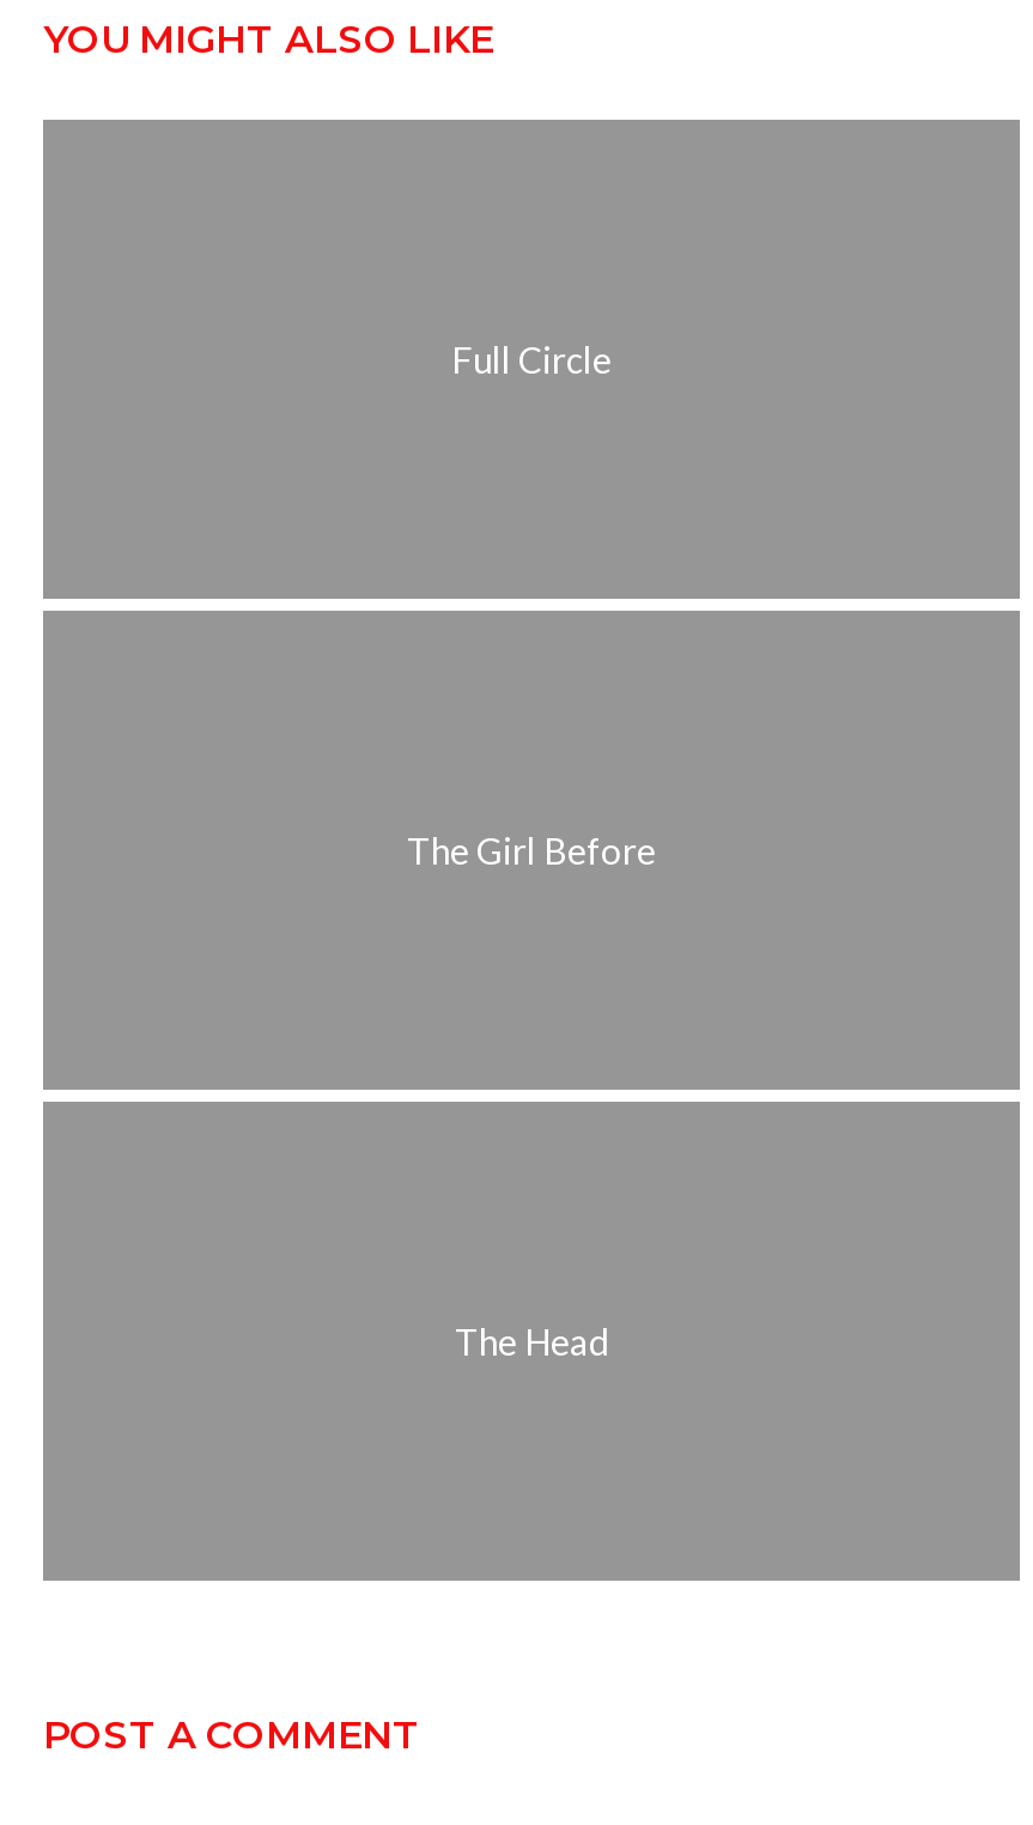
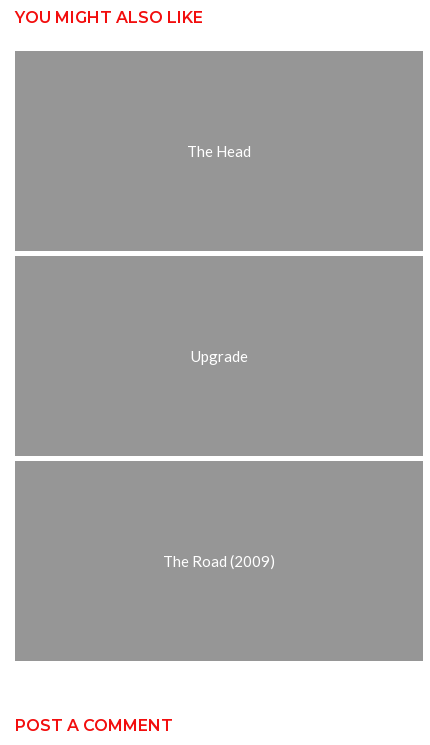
- Full Circle

- The Girl Before

moved up: The Head

+ The Road (2009)

+ Upgrade
